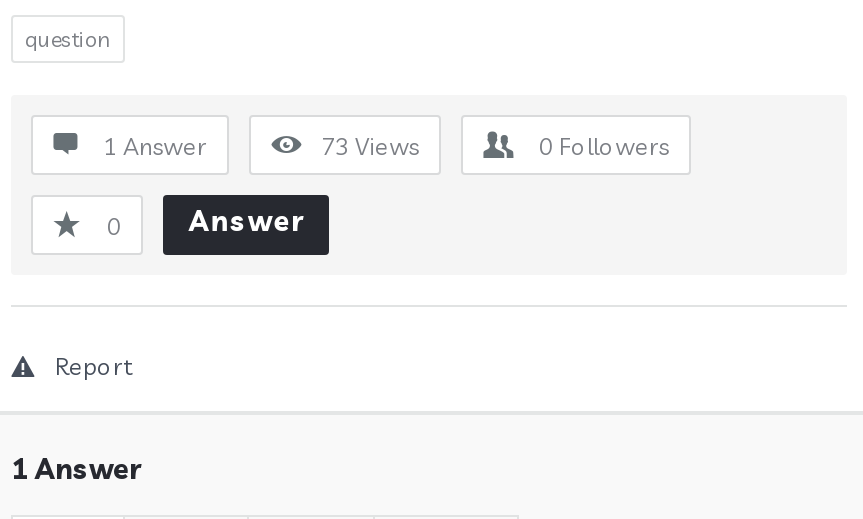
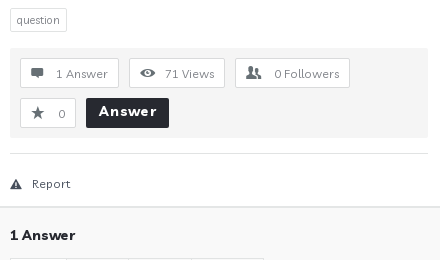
- 73 Views
+ 71 Views
